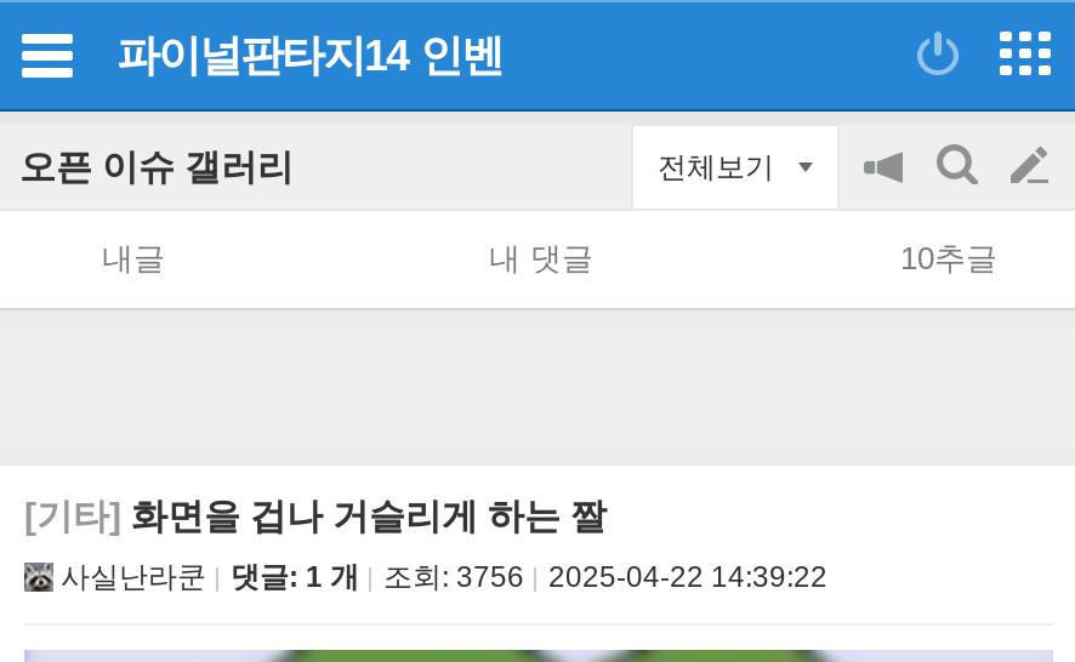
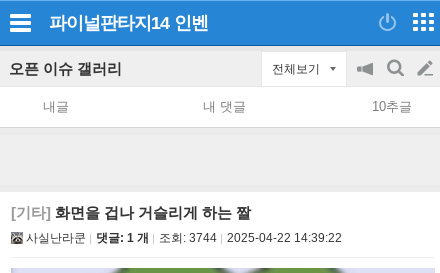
- 사실난라쿤 댓글: 1 개 조회: 3756 2025-04-22 14:39:22
+ 사실난라쿤 댓글: 1 개 조회: 3744 2025-04-22 14:39:22
